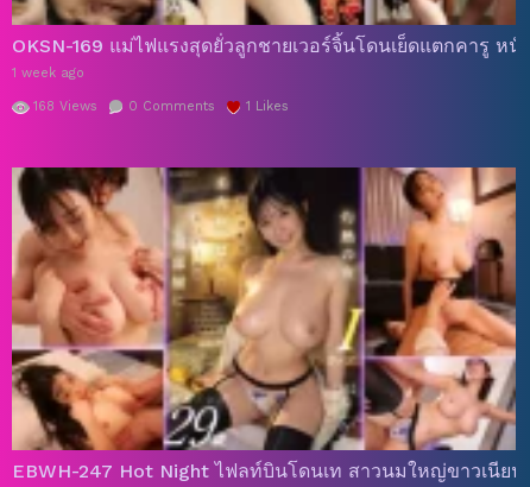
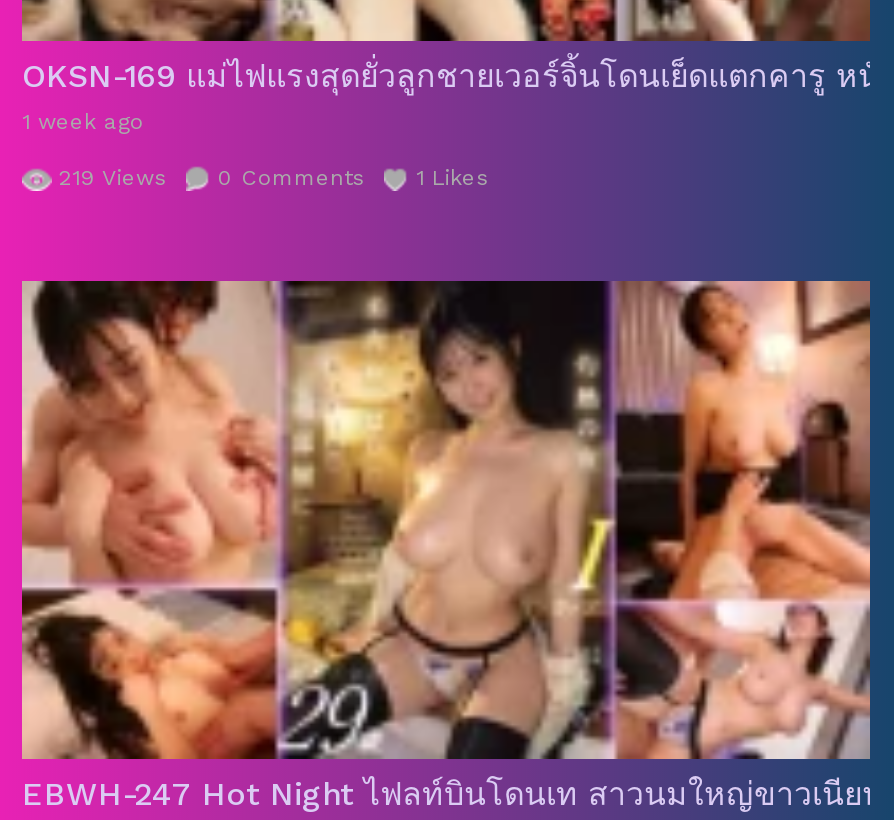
- 168 Views
+ 219 Views
